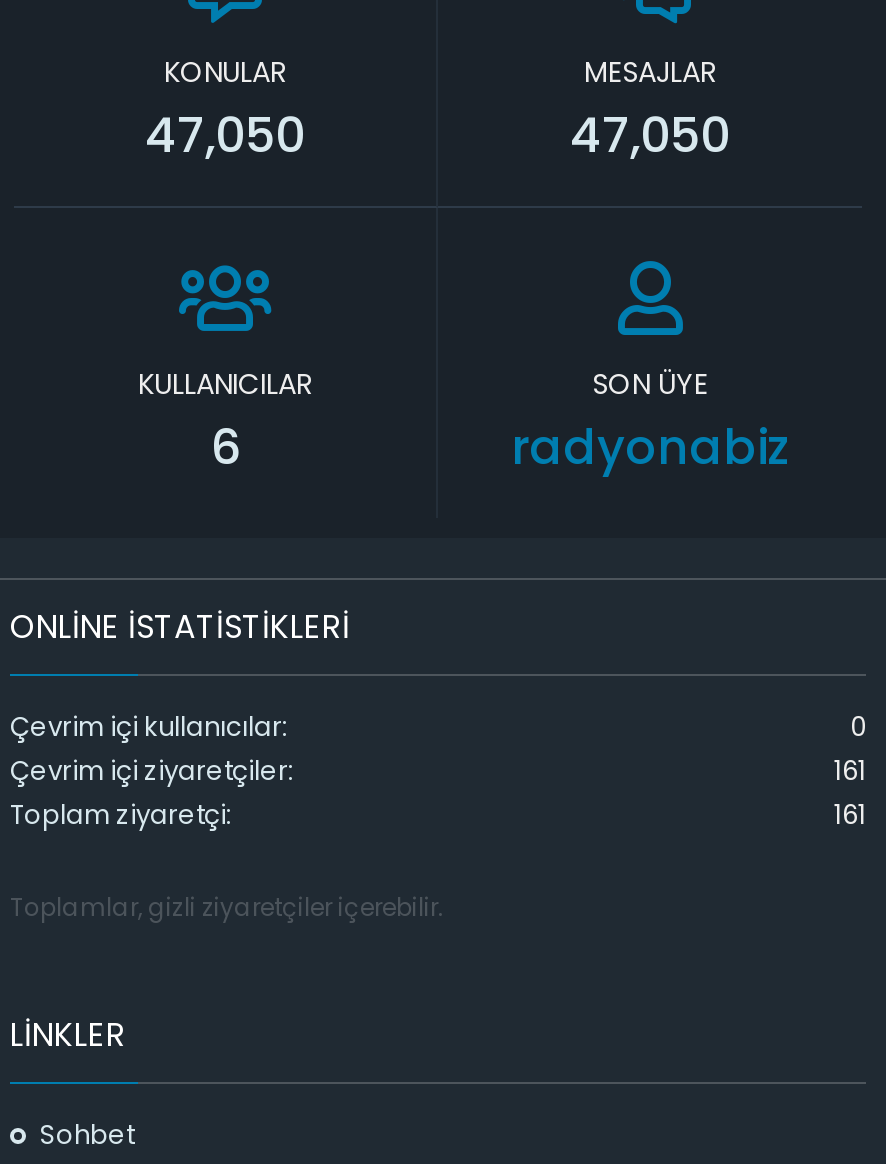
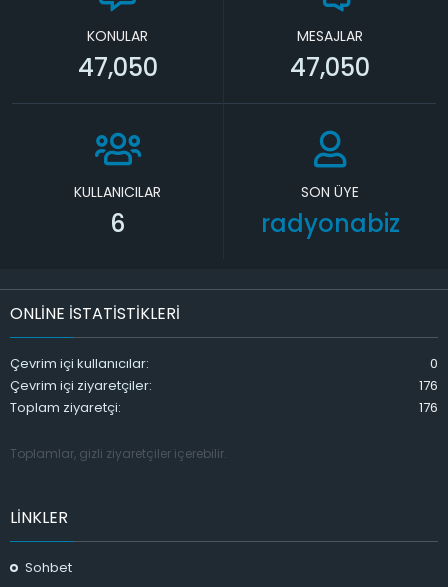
- 161
+ 176

- 161
+ 176
